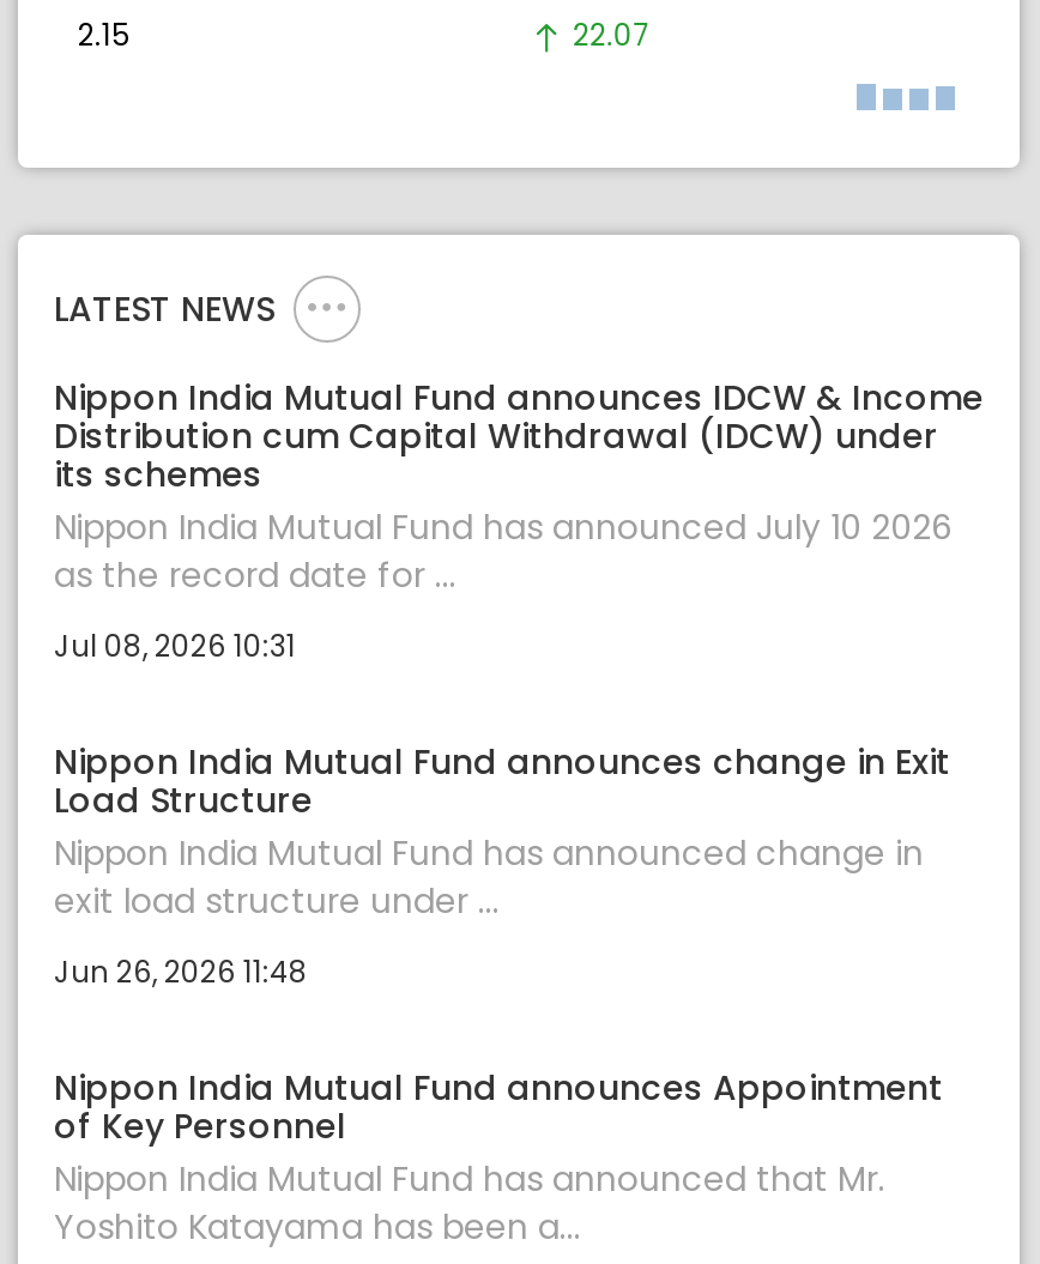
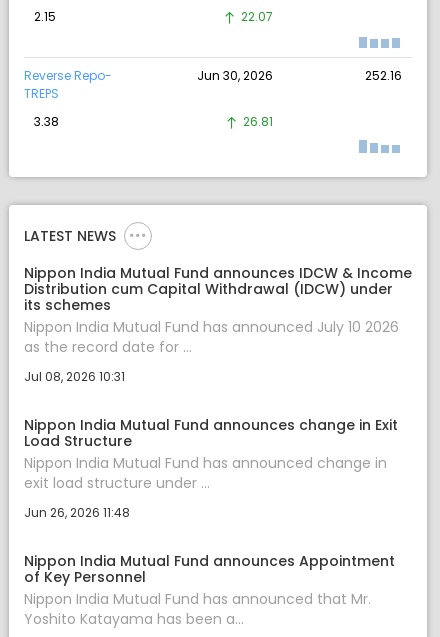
+ Reverse Repo-
+ TREPS

+ Jun 30, 2026
+ 252.16
+ 3.38
+ 26.81
